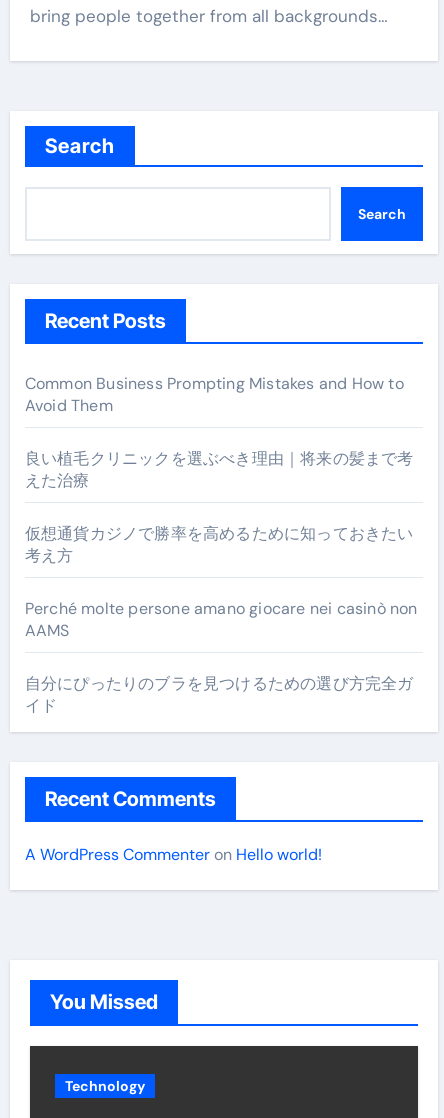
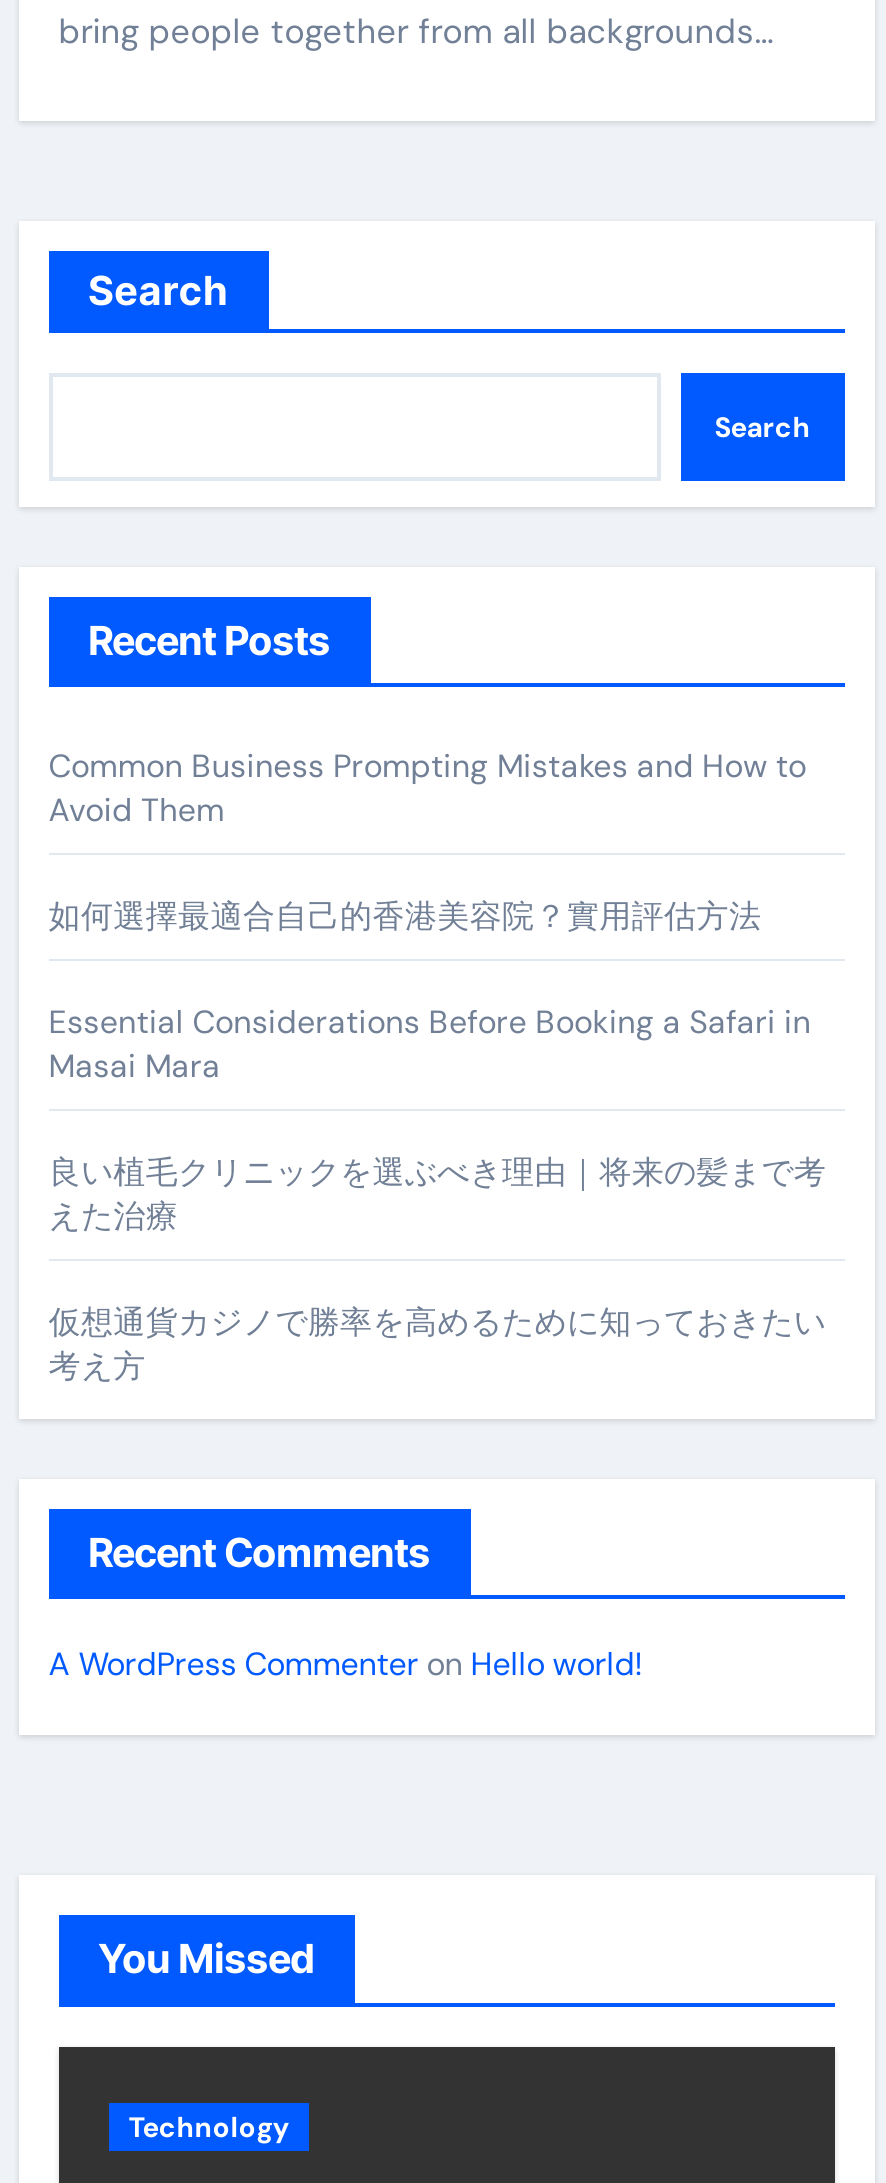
+ 如何選擇最適合自己的香港美容院？實用評估方法
+ Essential Considerations Before Booking a Safari in
+ Masai Mara

moved down: 良い植毛クリニックを選ぶべき理由｜将来の髪まで考 | えた治療 | 仮想通貨カジノで勝率を高めるために知っておきたい | 考え方

- Perché molte persone amano giocare nei casinò non
- AAMS
- 自分にぴったりのブラを見つけるための選び方完全ガ
- イド
